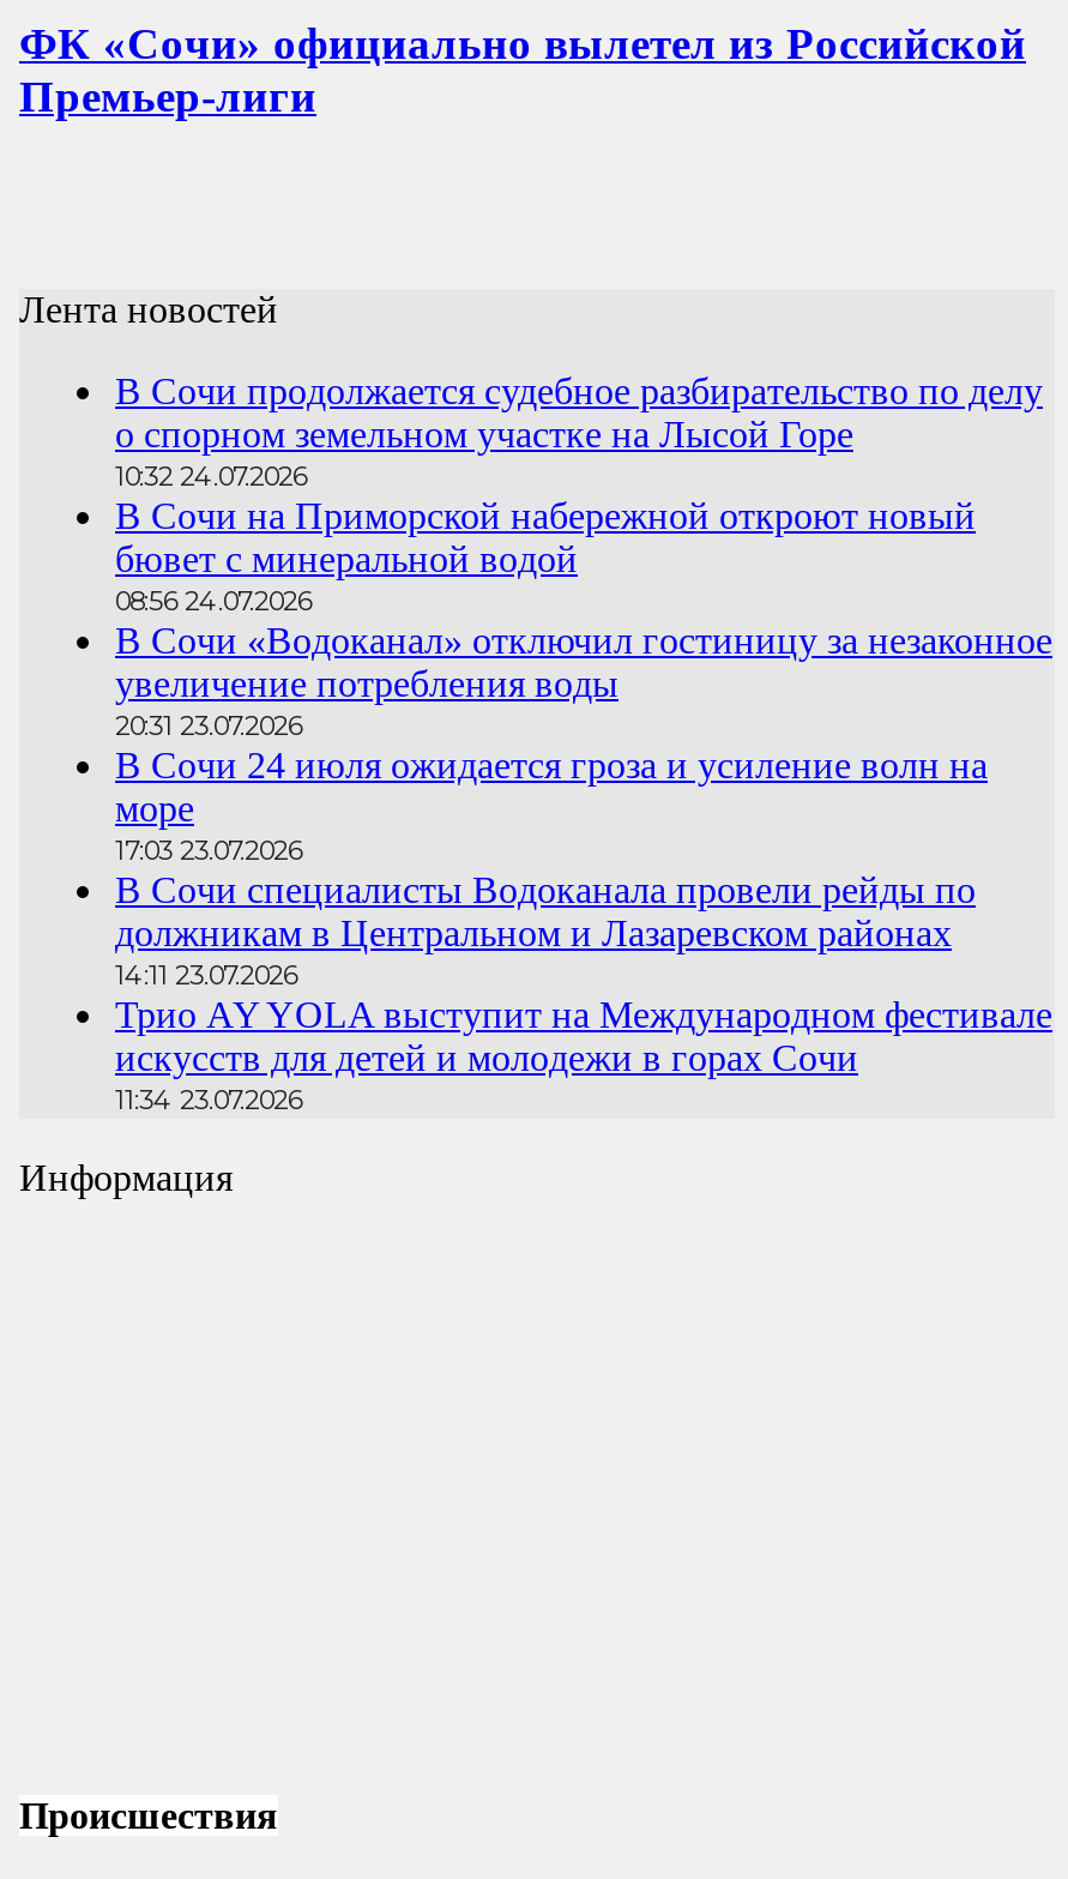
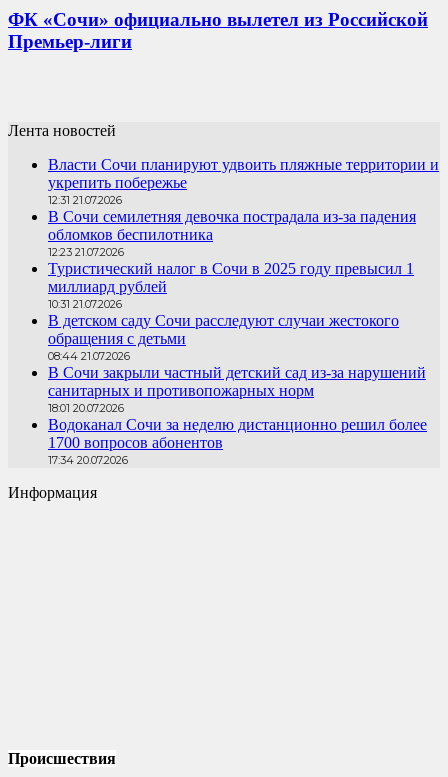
- В Сочи продолжается судебное разбирательство по делу
- о спорном земельном участке на Лысой Горе
- 10:32 24.07.2026
- В Сочи на Приморской набережной откроют новый
- бювет с минеральной водой
- 08:56 24.07.2026
- В Сочи «Водоканал» отключил гостиницу за незаконное
- увеличение потребления воды
- 20:31 23.07.2026
- В Сочи 24 июля ожидается гроза и усиление волн на
- море
- 17:03 23.07.2026
- В Сочи специалисты Водоканала провели рейды по
- должникам в Центральном и Лазаревском районах
- 14:11 23.07.2026
- Трио AY YOLA выступит на Международном фестивале
- искусств для детей и молодежи в горах Сочи
- 11:34 23.07.2026
+ Власти Сочи планируют удвоить пляжные территории и
+ укрепить побережье
+ 12:31 21.07.2026
+ В Сочи семилетняя девочка пострадала из-за падения
+ обломков беспилотника
+ 12:23 21.07.2026
+ Туристический налог в Сочи в 2025 году превысил 1
+ миллиард рублей
+ 10:31 21.07.2026
+ В детском саду Сочи расследуют случаи жестокого
+ обращения с детьми
+ 08:44 21.07.2026
+ В Сочи закрыли частный детский сад из-за нарушений
+ санитарных и противопожарных норм
+ 18:01 20.07.2026
+ Водоканал Сочи за неделю дистанционно решил более
+ 1700 вопросов абонентов
+ 17:34 20.07.2026
